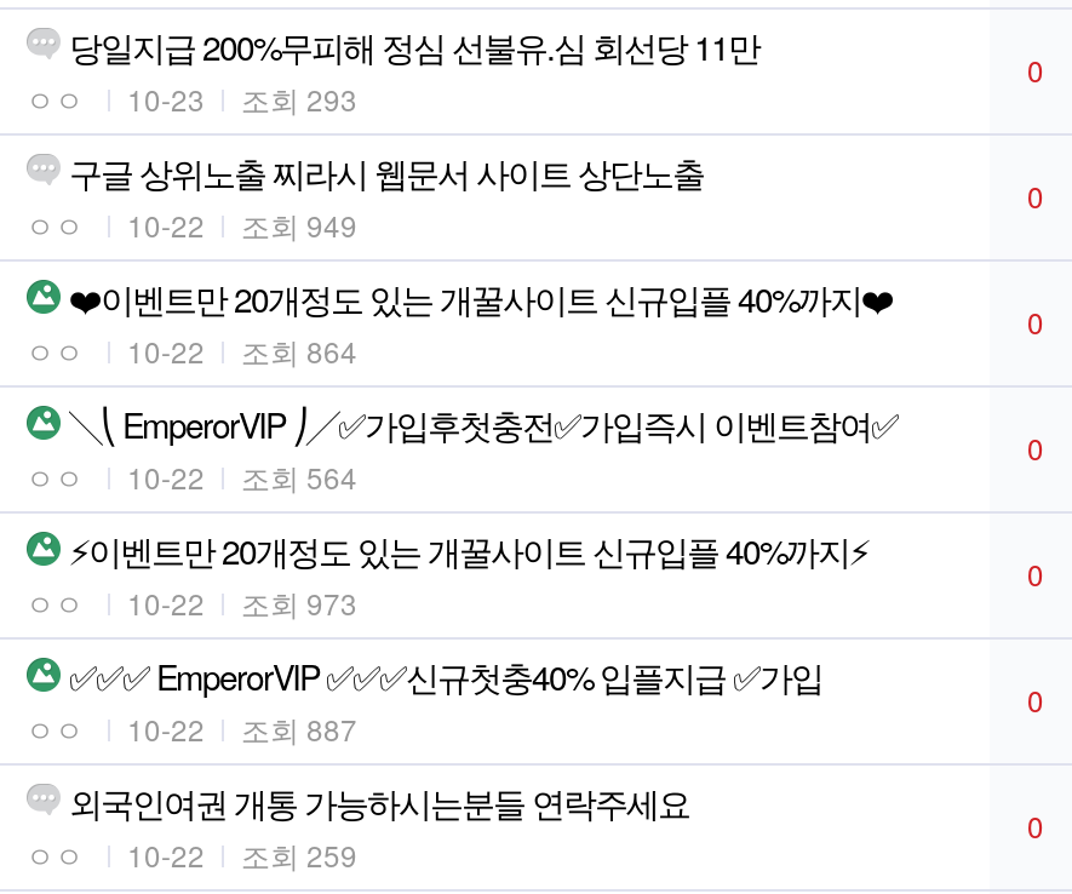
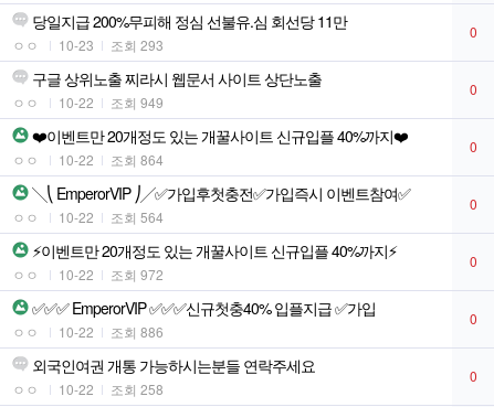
- 조회 973
+ 조회 972

- 조회 887
+ 조회 886

- 조회 259
+ 조회 258
